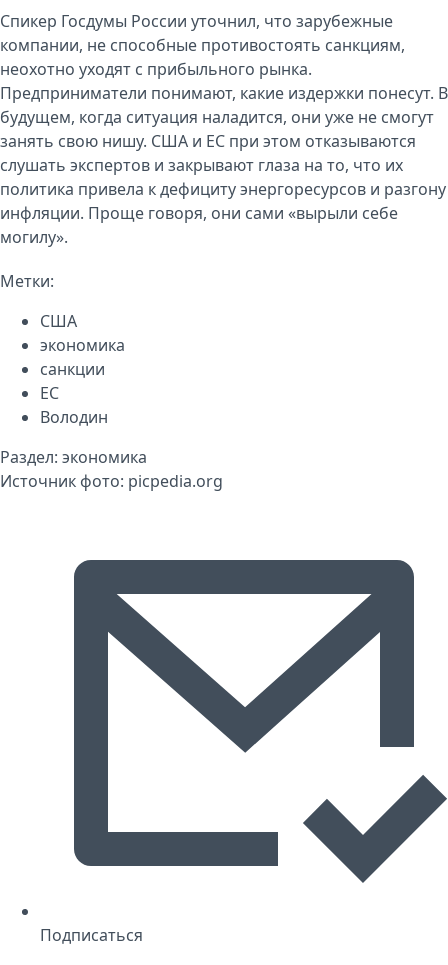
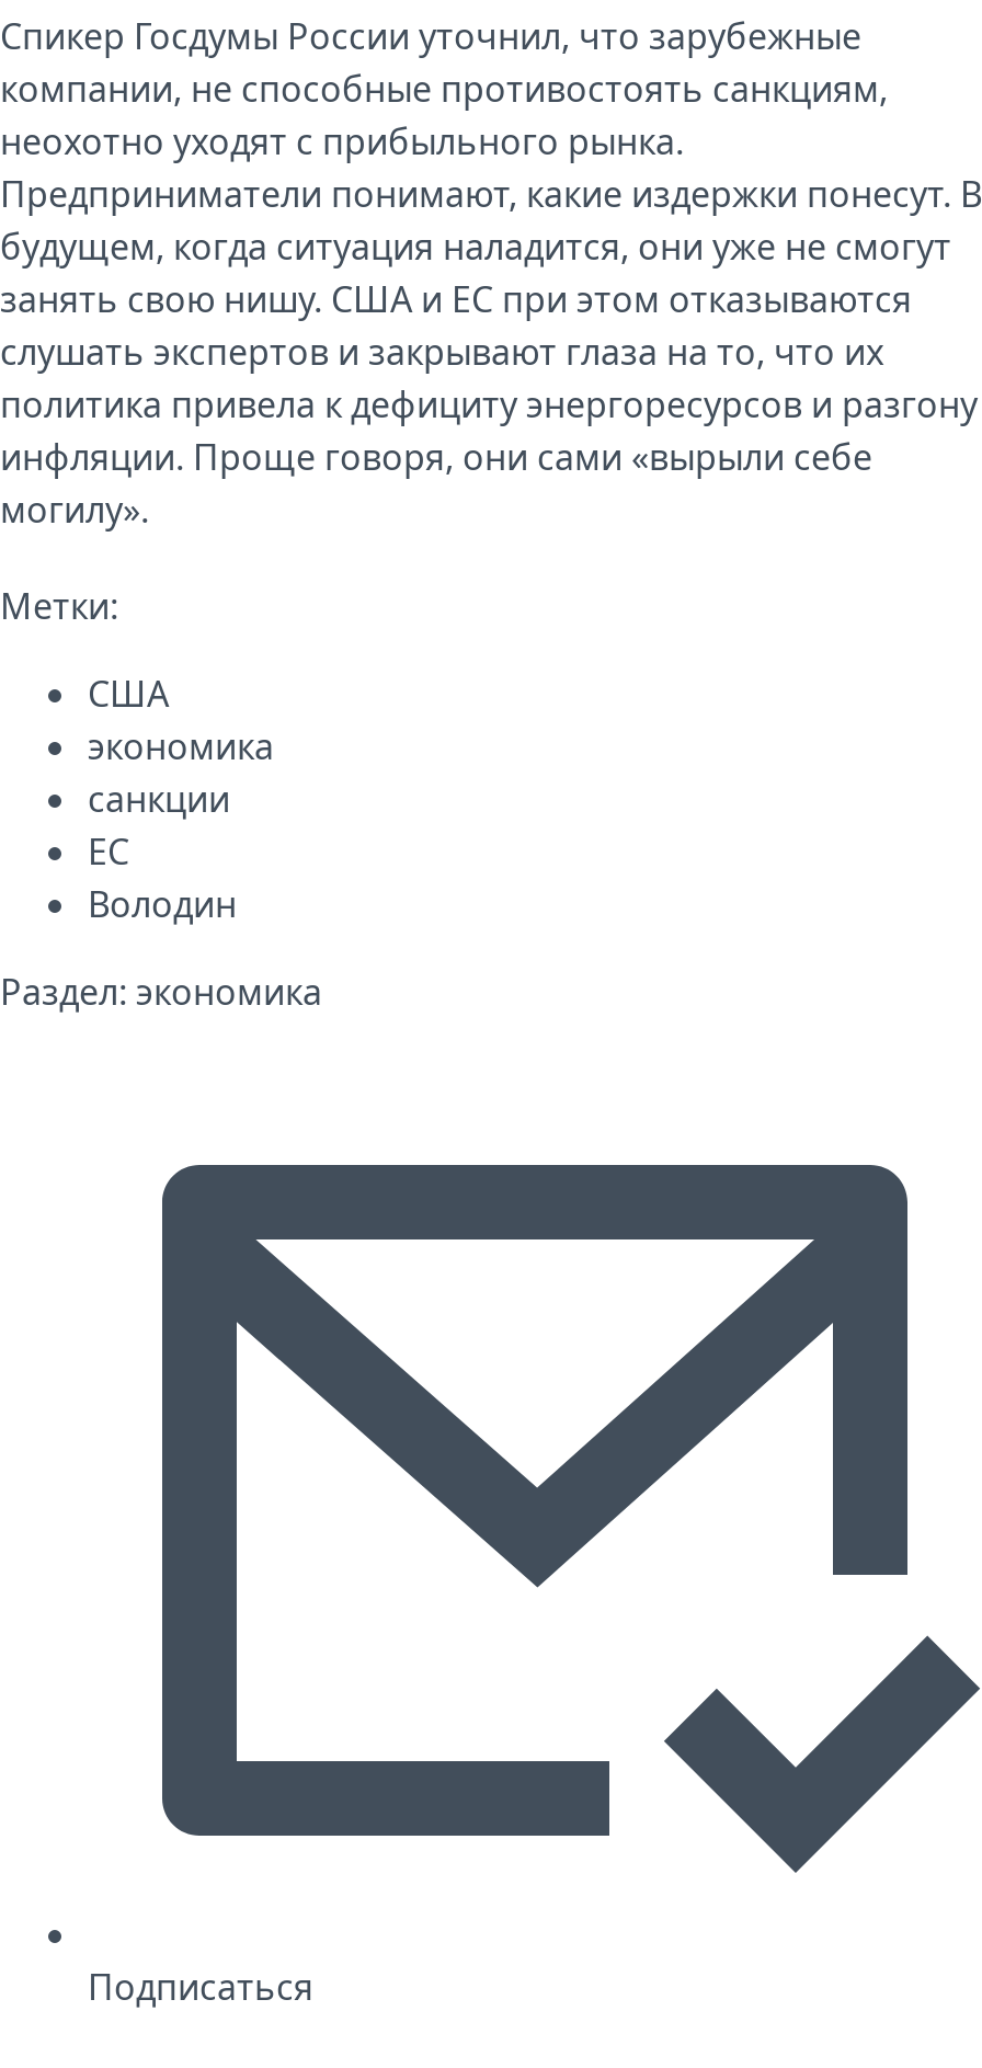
- Источник фото: picpedia.org
